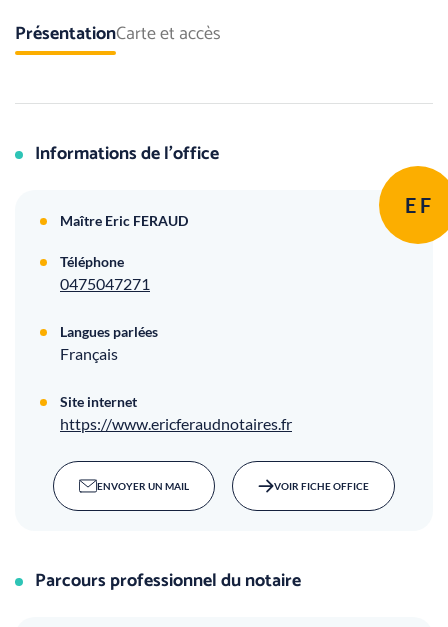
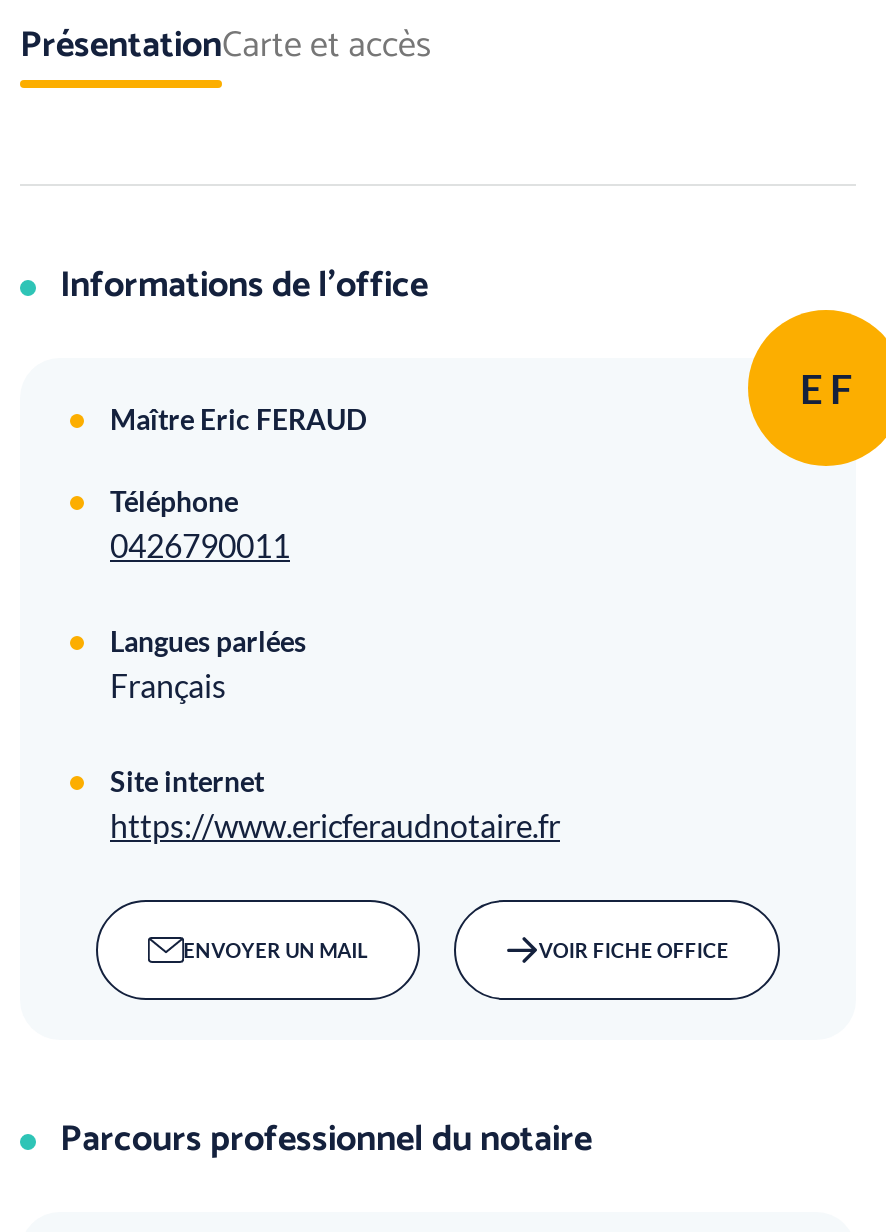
- 0475047271
+ 0426790011

- https://www.ericferaudnotaires.fr
+ https://www.ericferaudnotaire.fr
